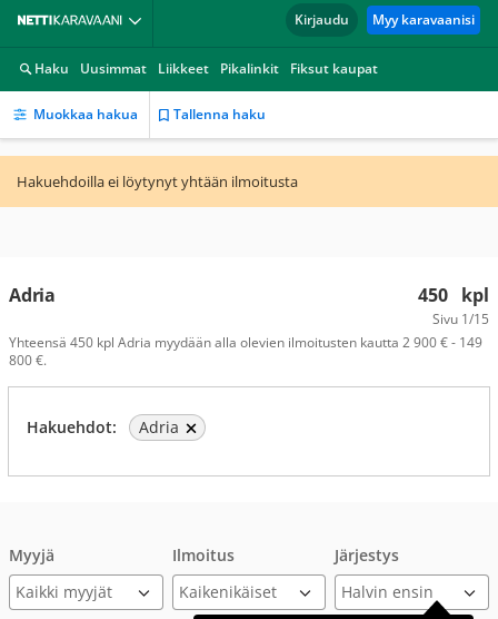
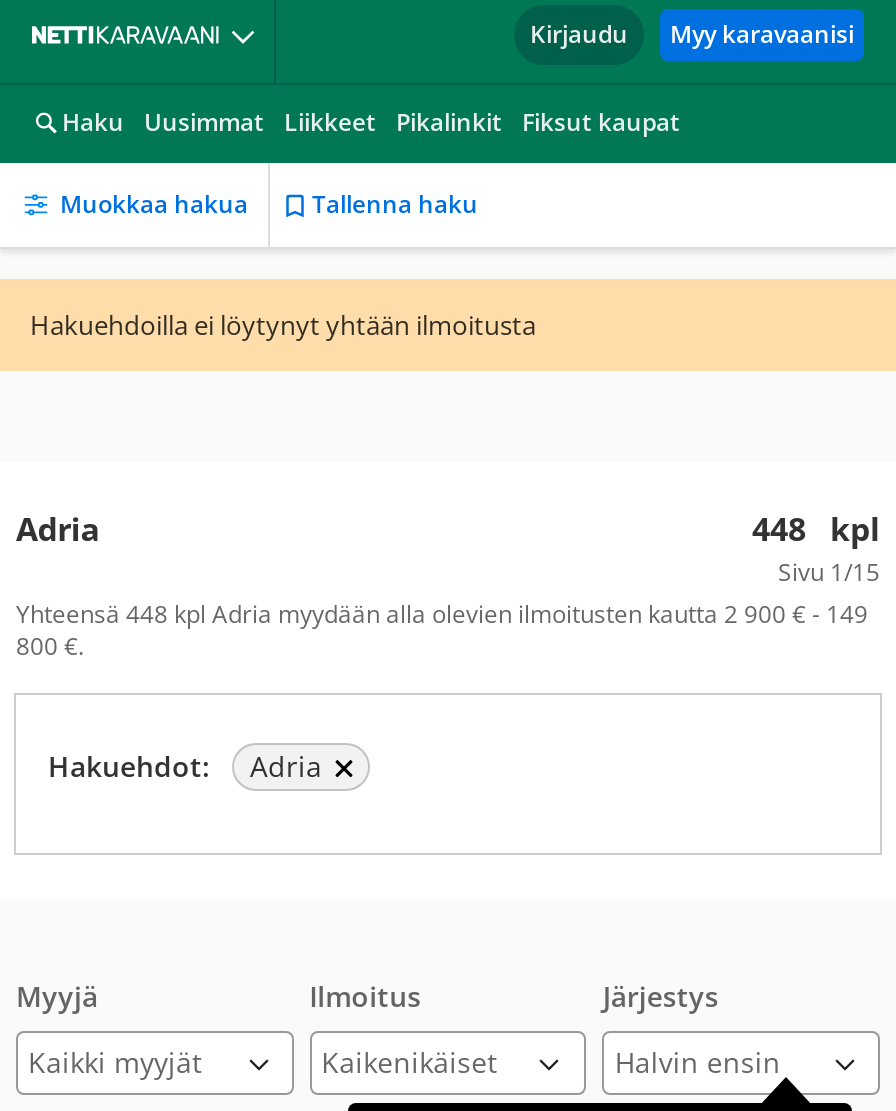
- 450 kpl
+ 448 kpl

- Yhteensä 450 kpl Adria myydään alla olevien ilmoitusten kautta 2 900 € - 149
+ Yhteensä 448 kpl Adria myydään alla olevien ilmoitusten kautta 2 900 € - 149
